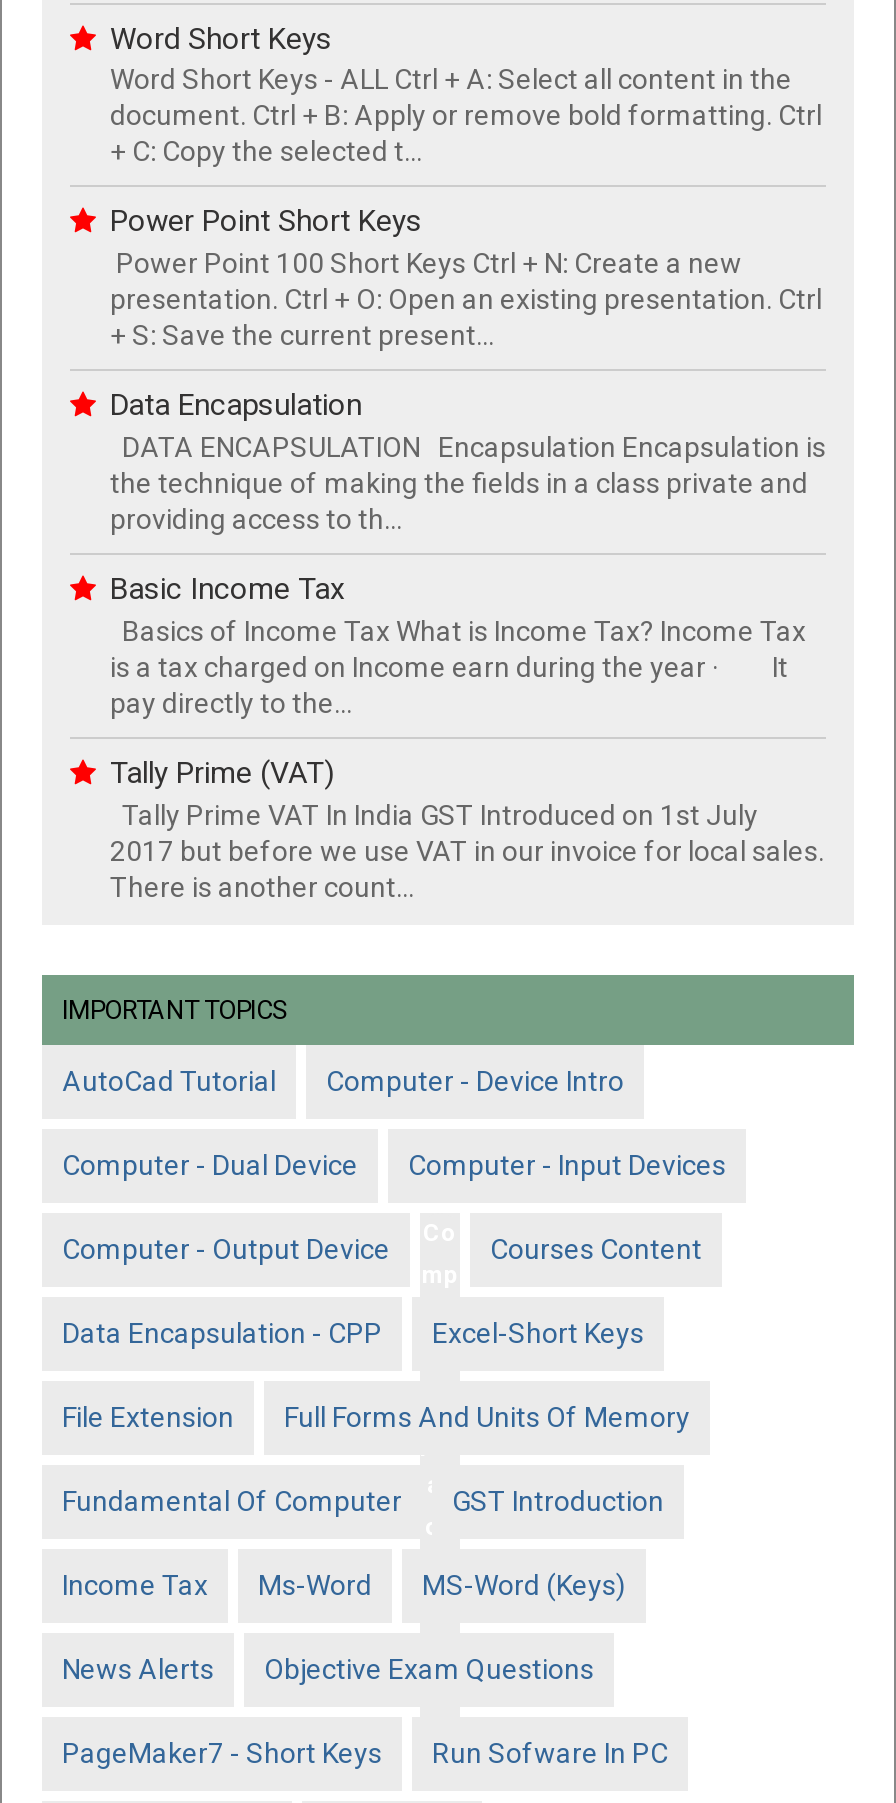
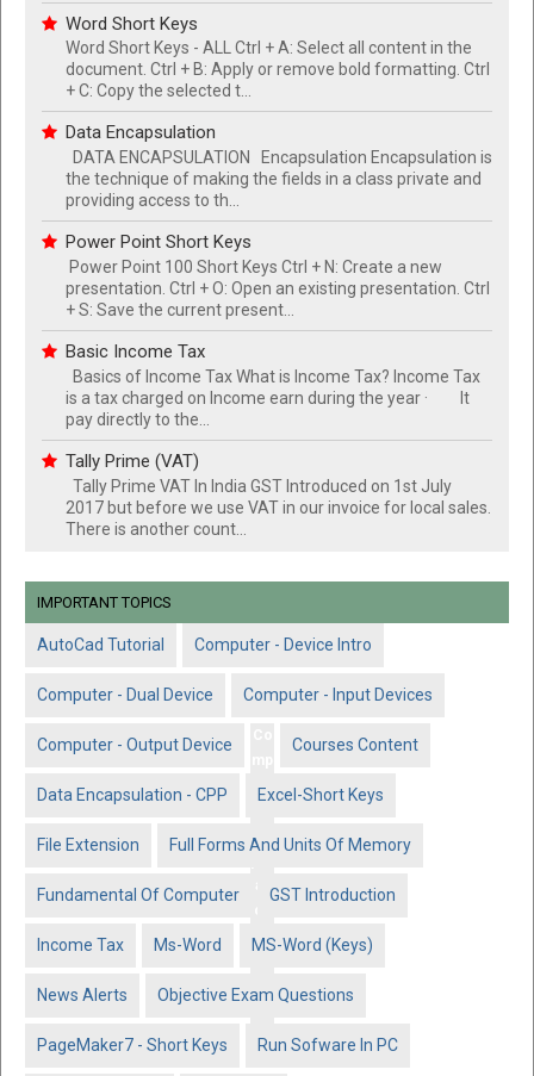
moved down: Power Point Short Keys | Power Point 100 Short Keys Ctrl + N: Create a new | presentation. Ctrl + O: Open an existing presentation. Ctrl | + S: Save the current present...

moved up: Data Encapsulation | DATA ENCAPSULATION Encapsulation Encapsulation is | the technique of making the fields in a class private and | providing access to th...
